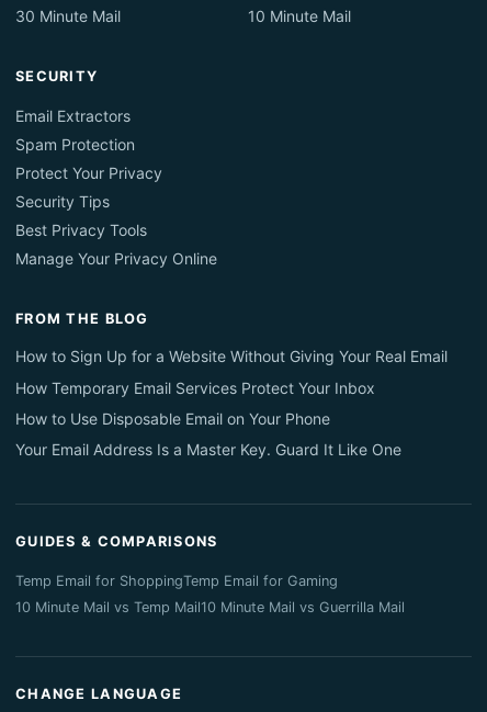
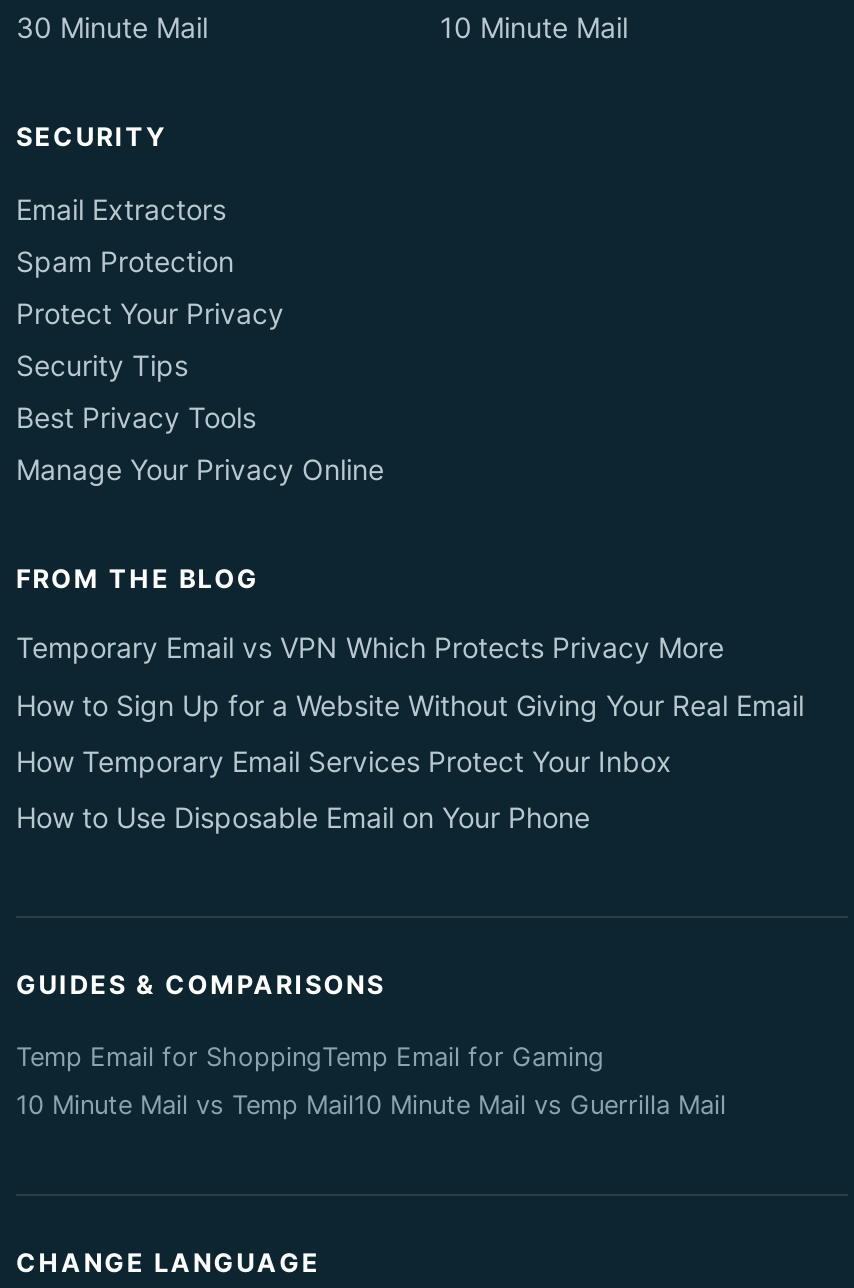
+ Temporary Email vs VPN Which Protects Privacy More

moved down: How to Sign Up for a Website Without Giving Your Real Email | How Temporary Email Services Protect Your Inbox | How to Use Disposable Email on Your Phone

- Your Email Address Is a Master Key. Guard It Like One
